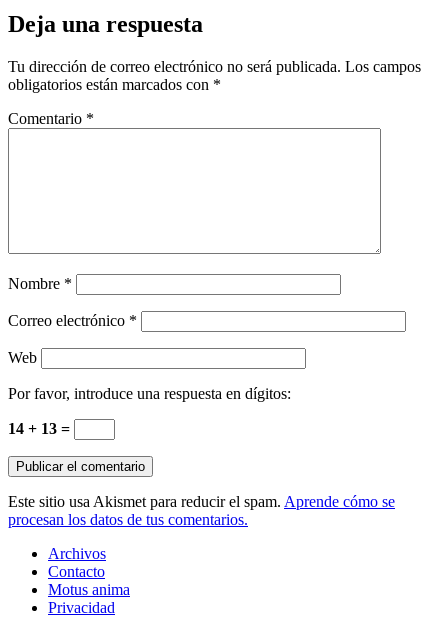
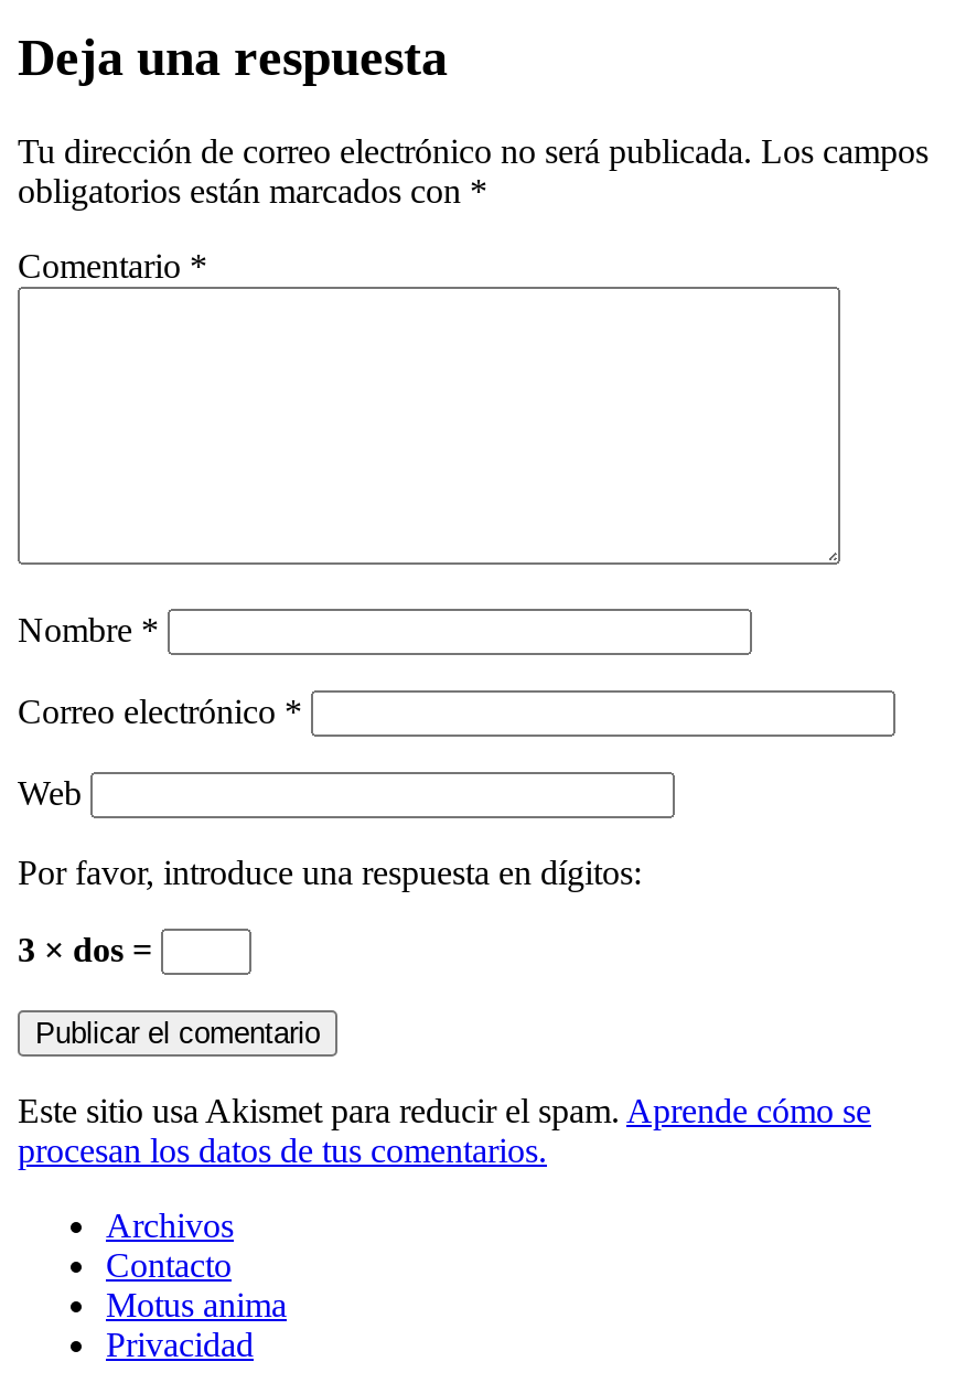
- 14 + 13 =
+ 3 × dos =
